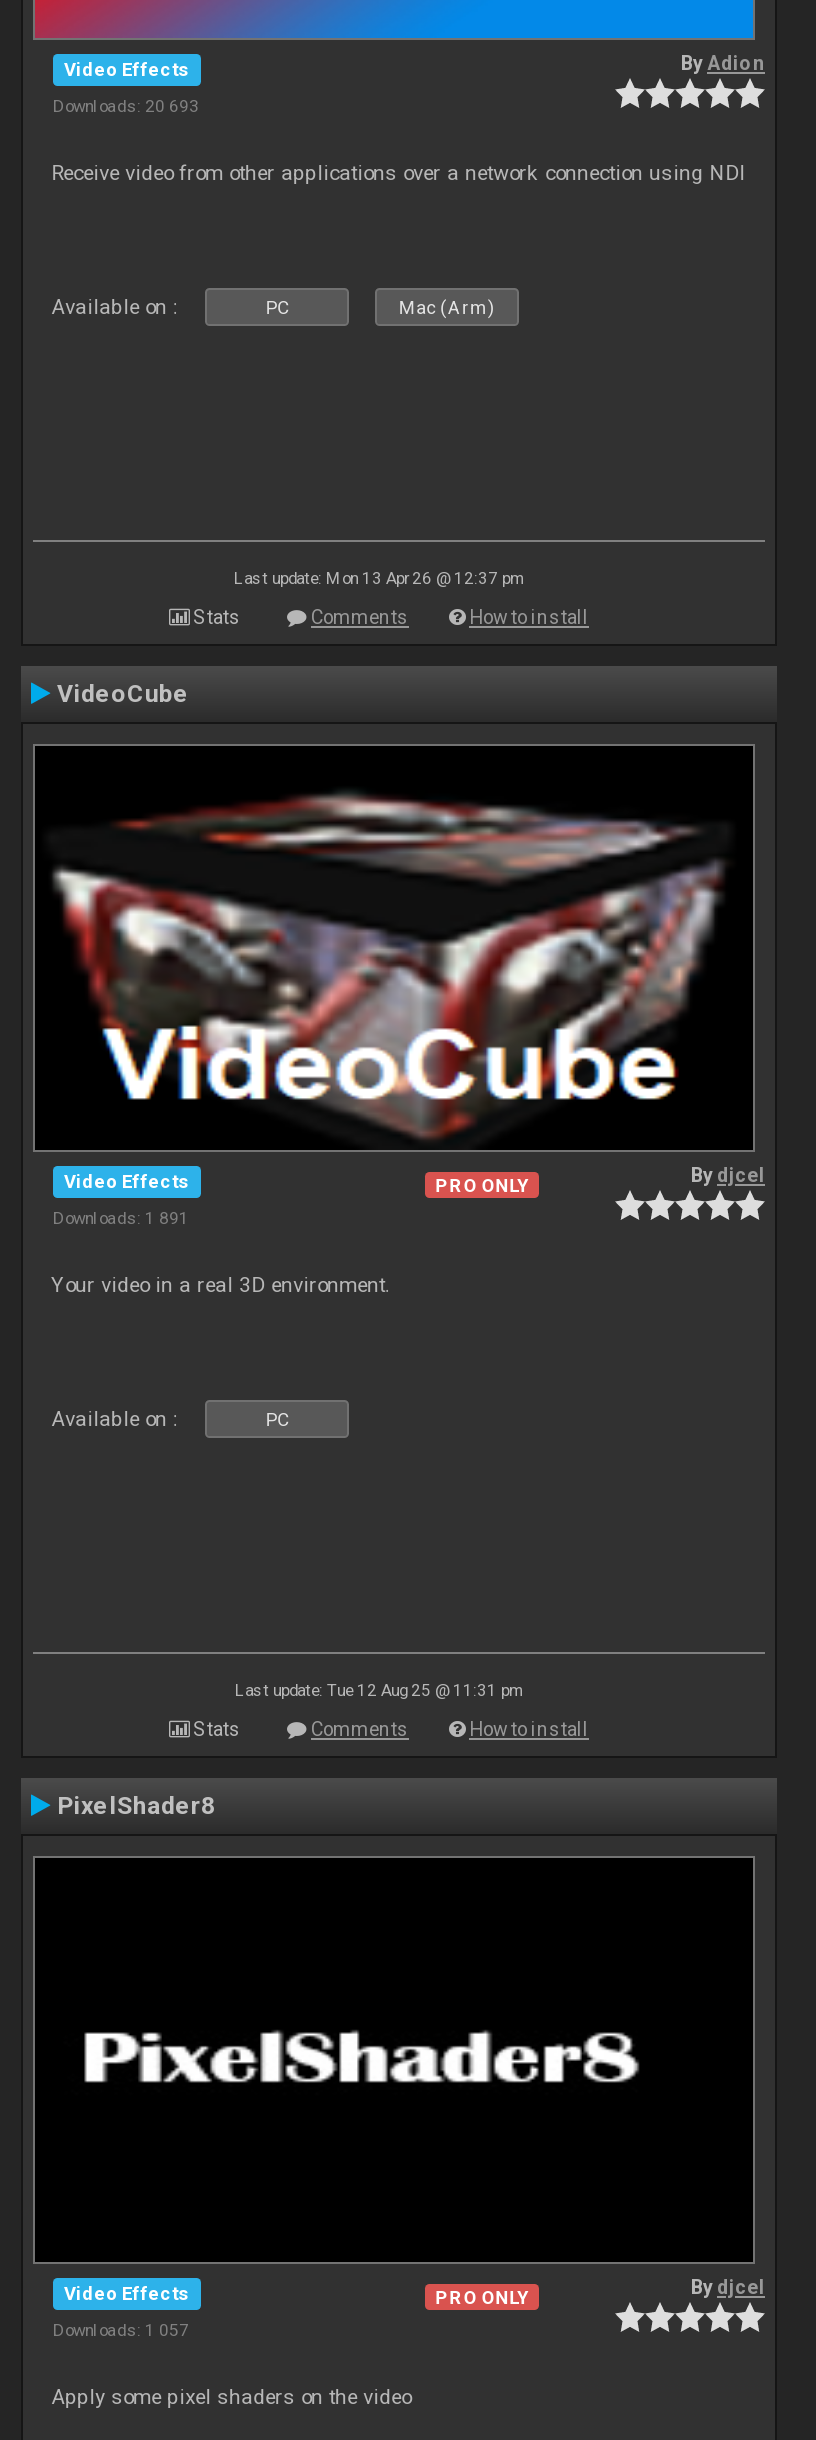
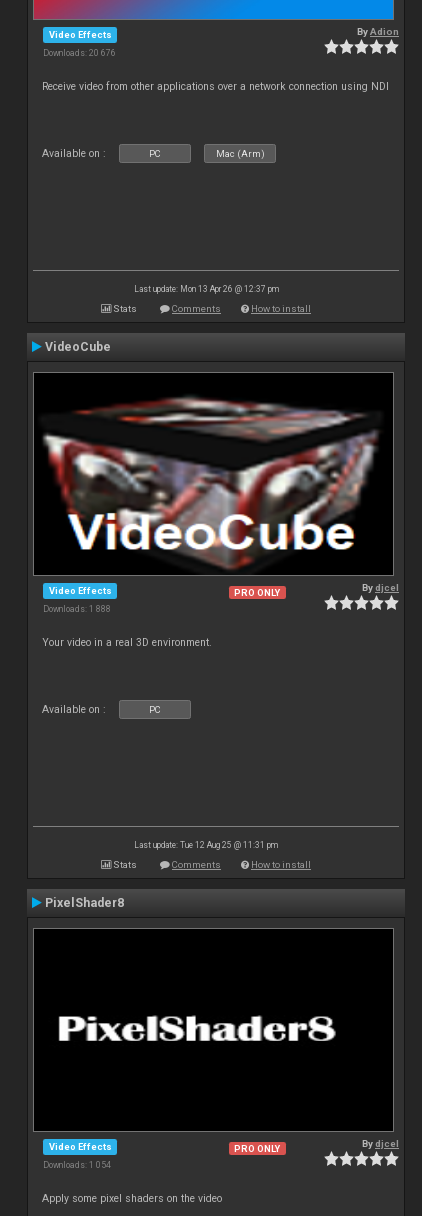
- Downloads: 20 693
+ Downloads: 20 676

- Downloads: 1 891
+ Downloads: 1 888

- Downloads: 1 057
+ Downloads: 1 054
